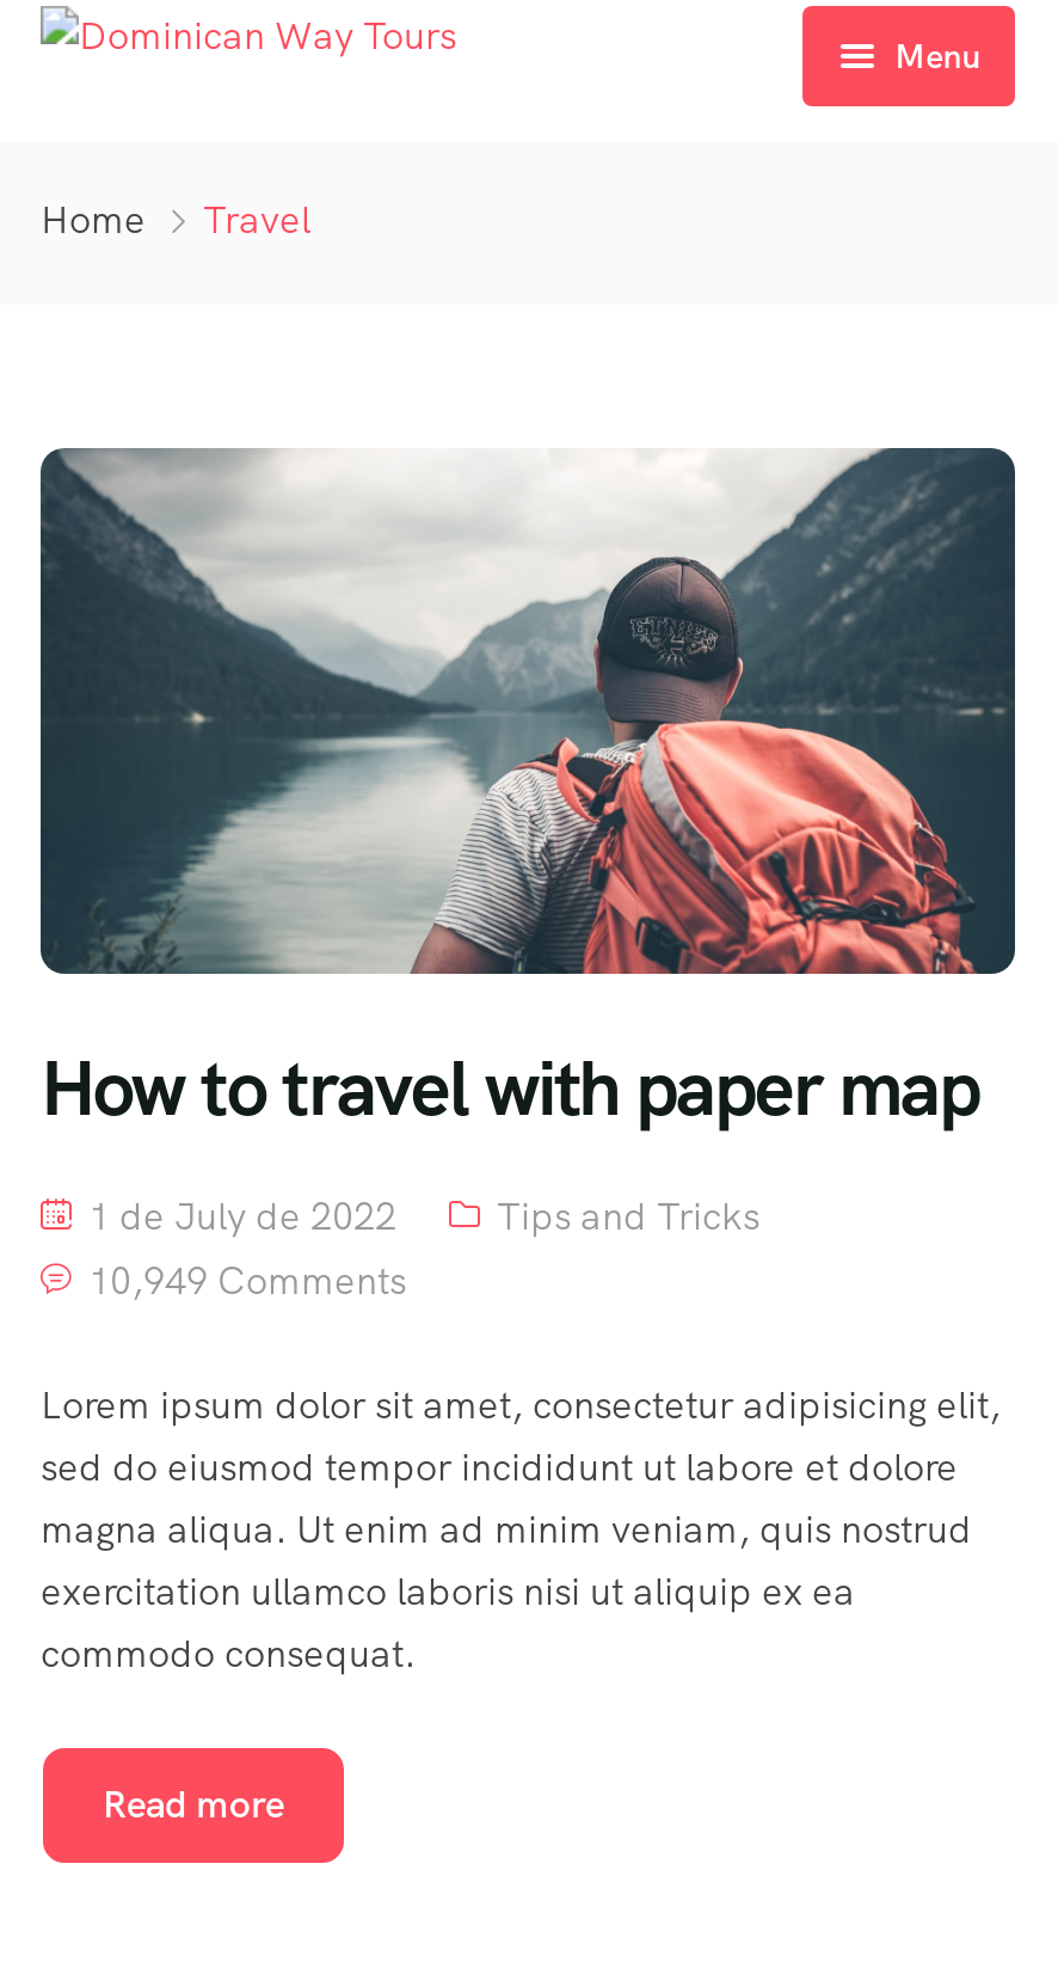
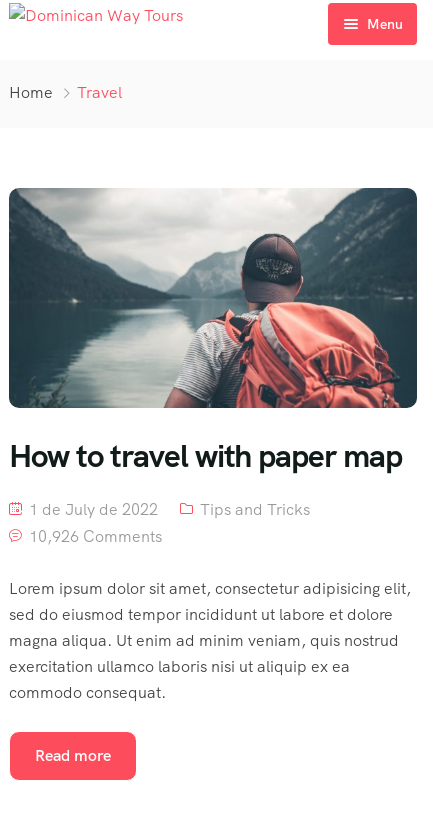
- 10,949 Comments
+ 10,926 Comments
